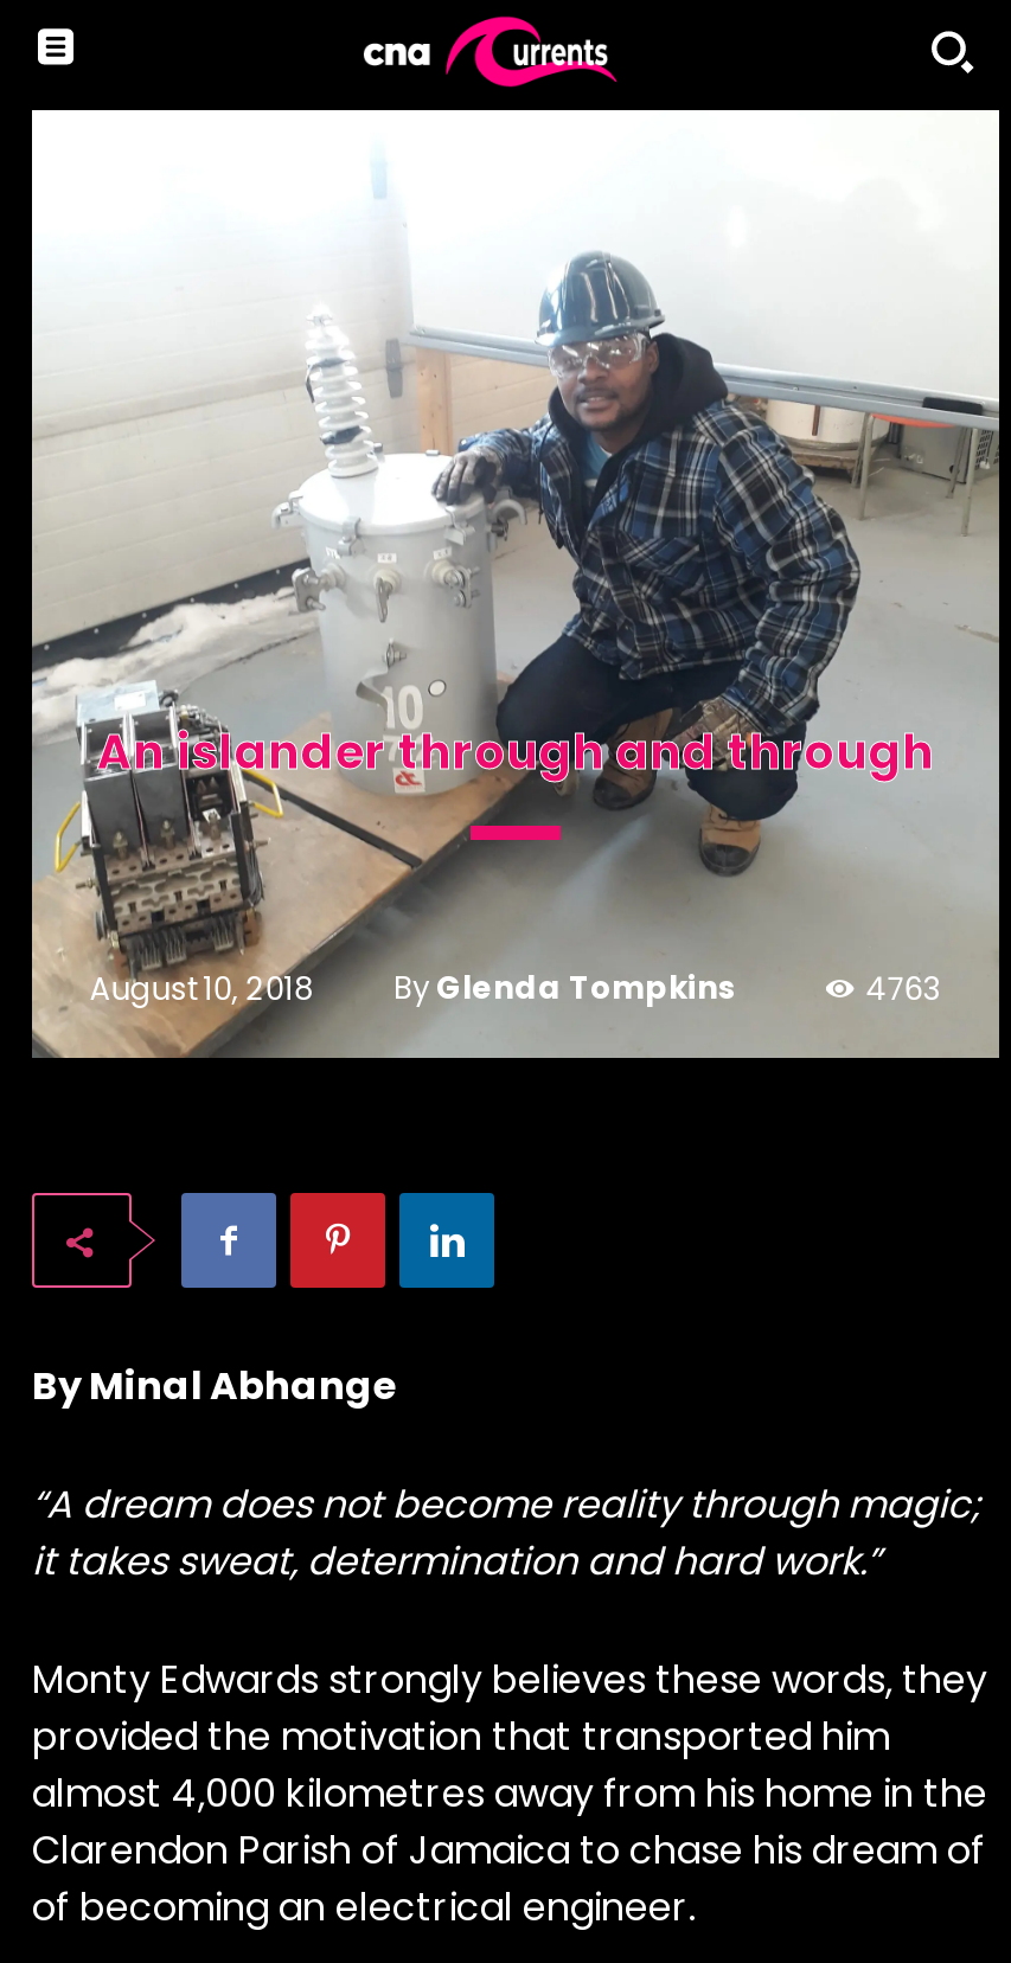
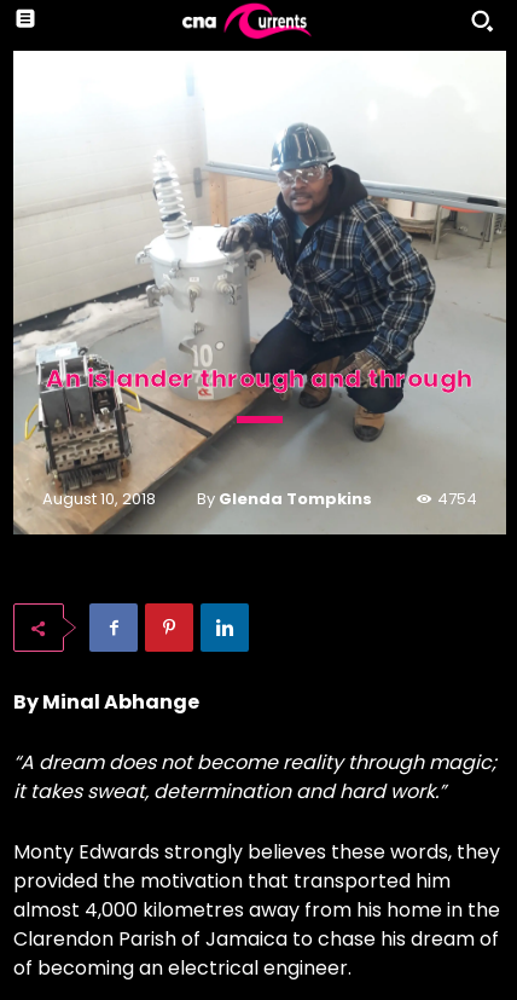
- 4763
+ 4754
